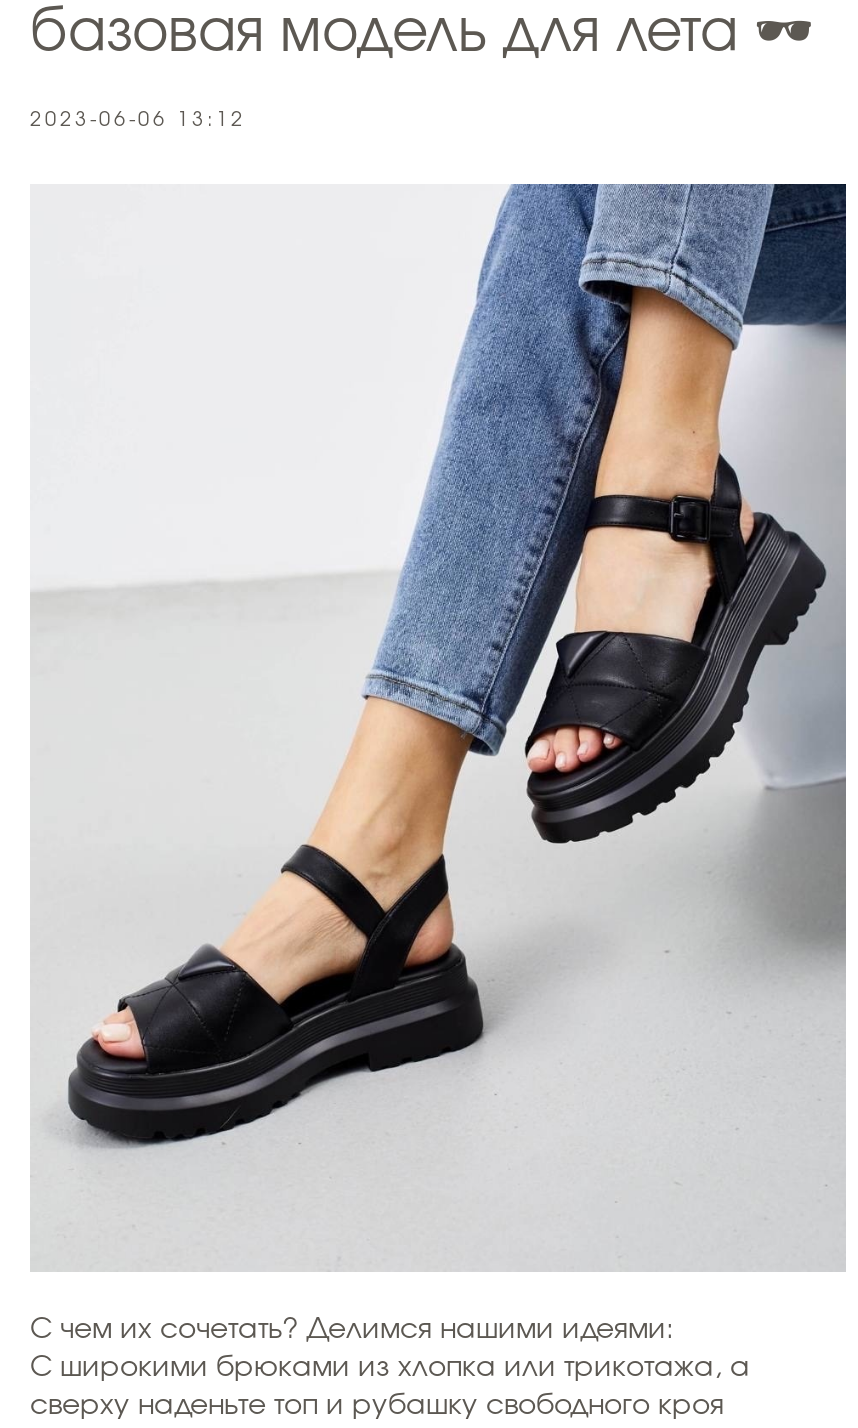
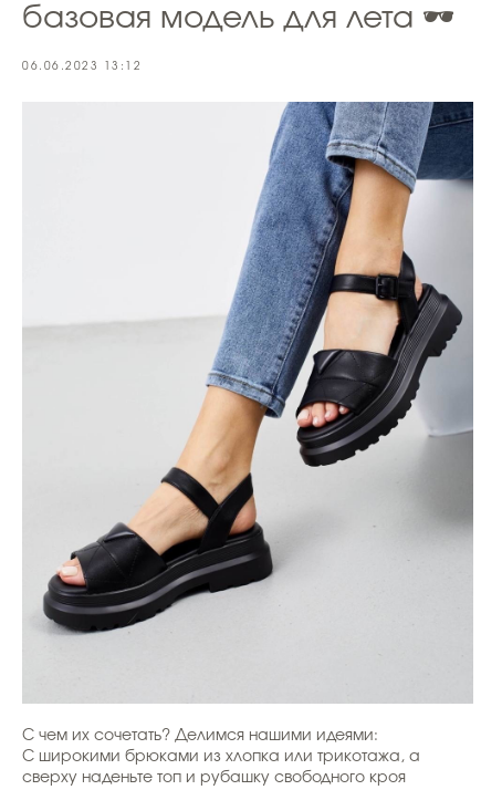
- 2023-06-06 13:12
+ 06.06.2023 13:12
